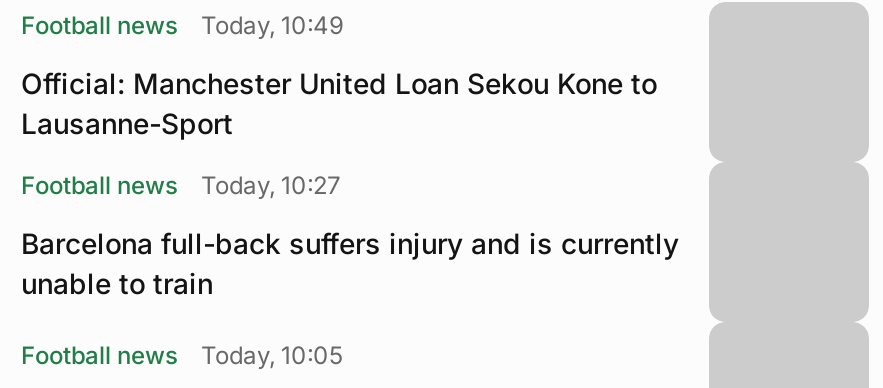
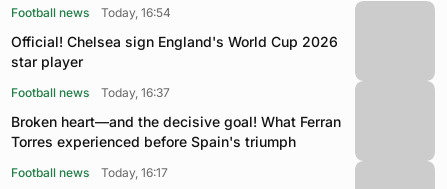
- Football news Today, 10:49
+ Football news Today, 16:54

- Official: Manchester United Loan Sekou Kone to
- Lausanne-Sport
+ Official! Chelsea sign England's World Cup 2026
+ star player

- Football news Today, 10:27
+ Football news Today, 16:37

- Barcelona full-back suffers injury and is currently
- unable to train
+ Broken heart—and the decisive goal! What Ferran
+ Torres experienced before Spain's triumph

- Football news Today, 10:05
+ Football news Today, 16:17
